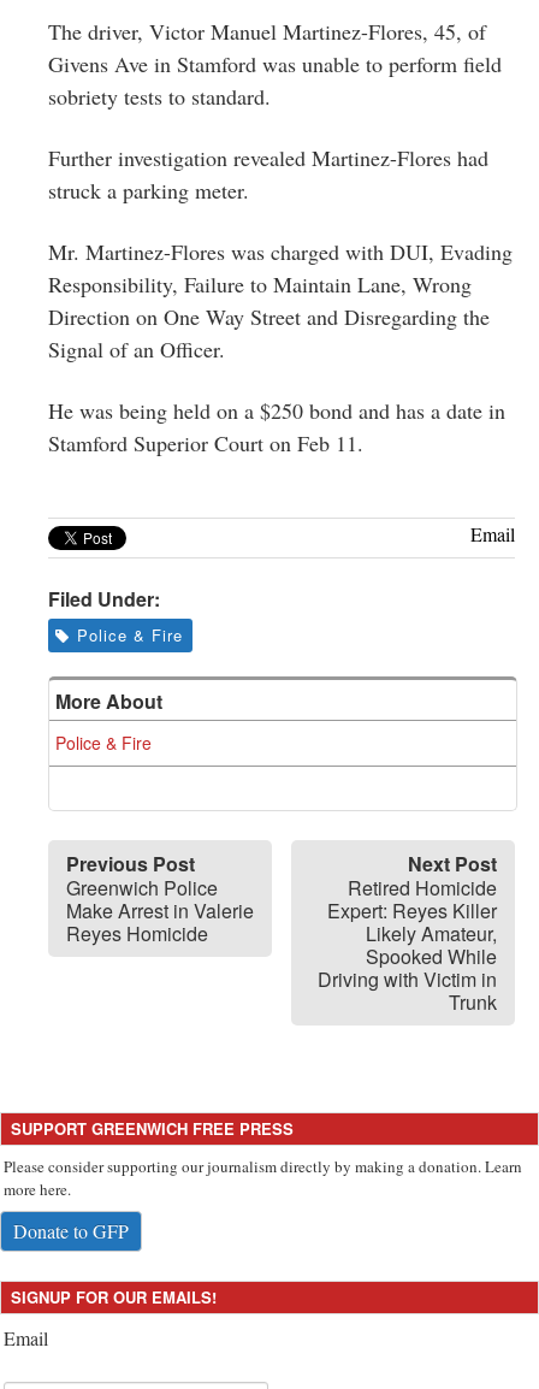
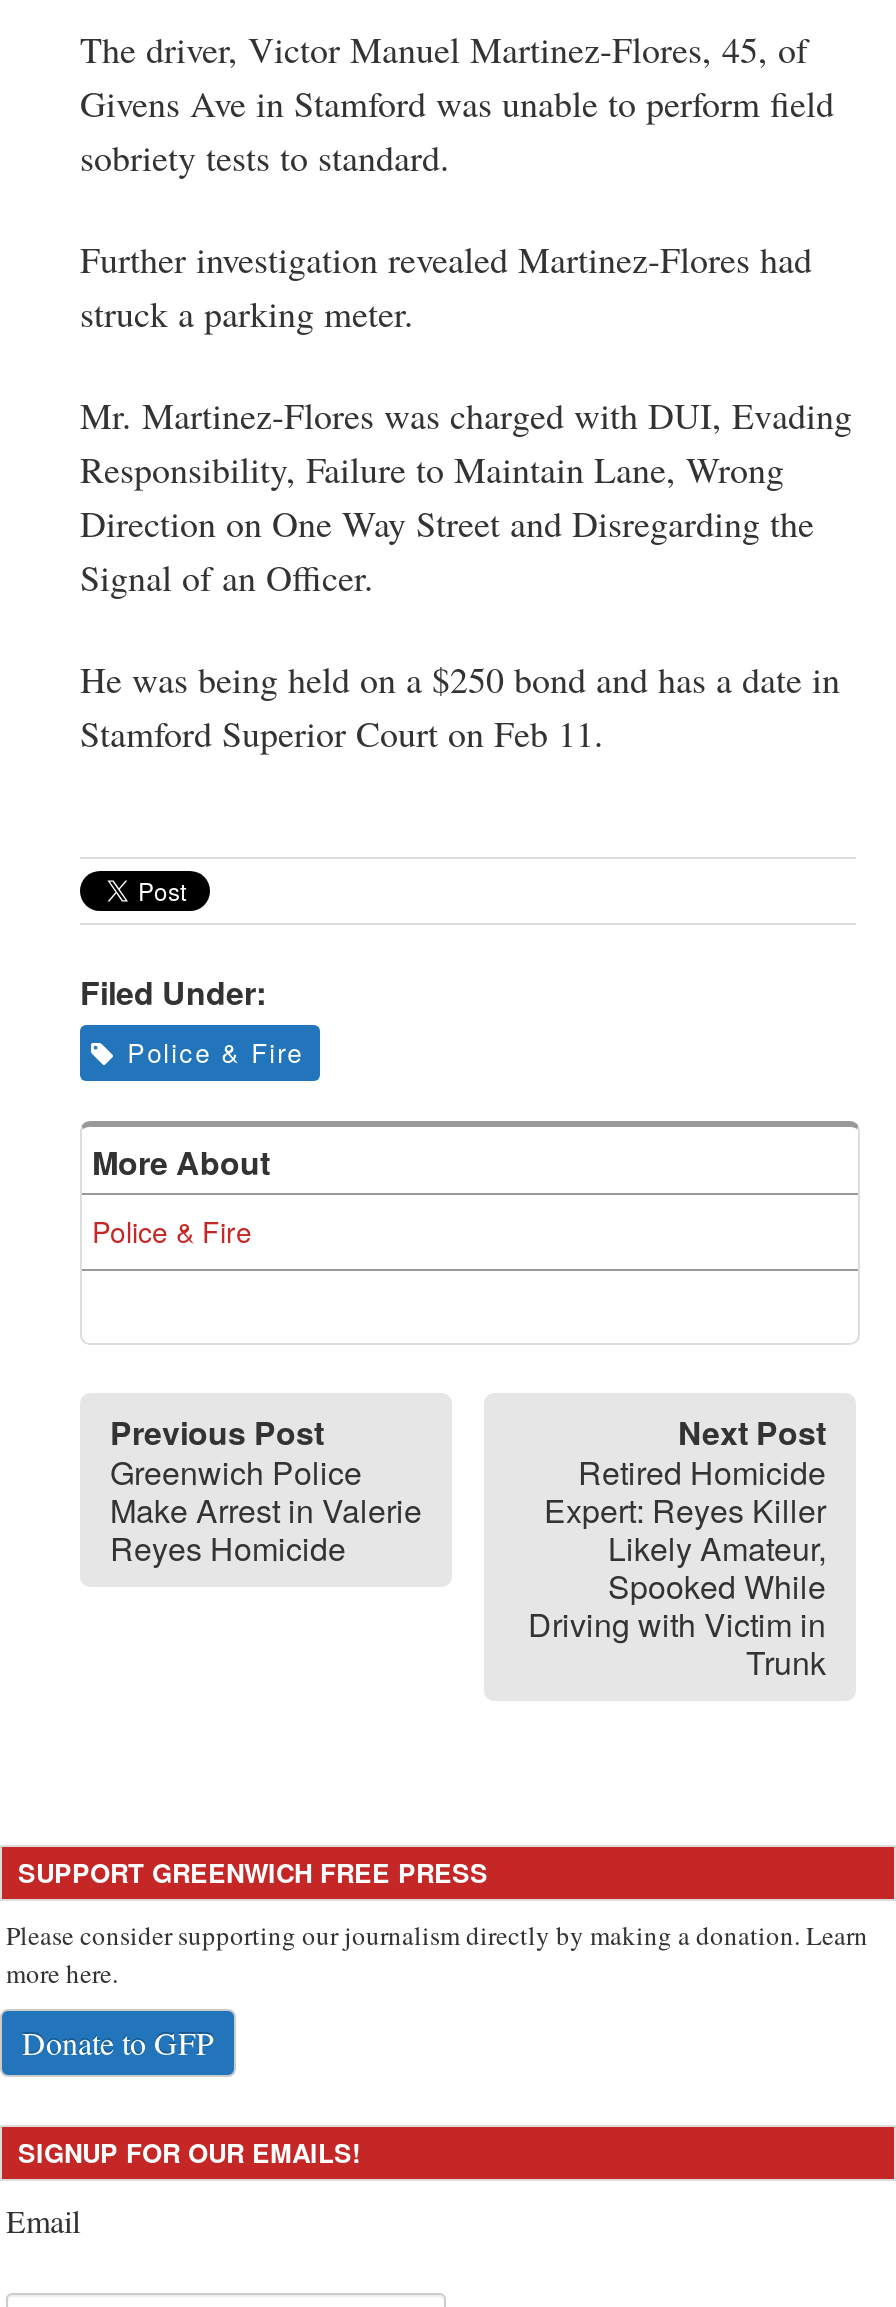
- Email
